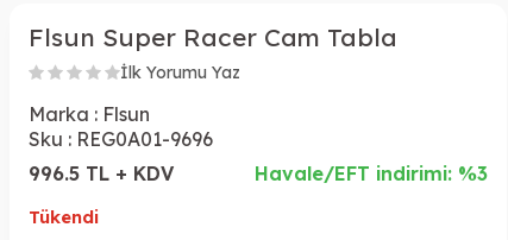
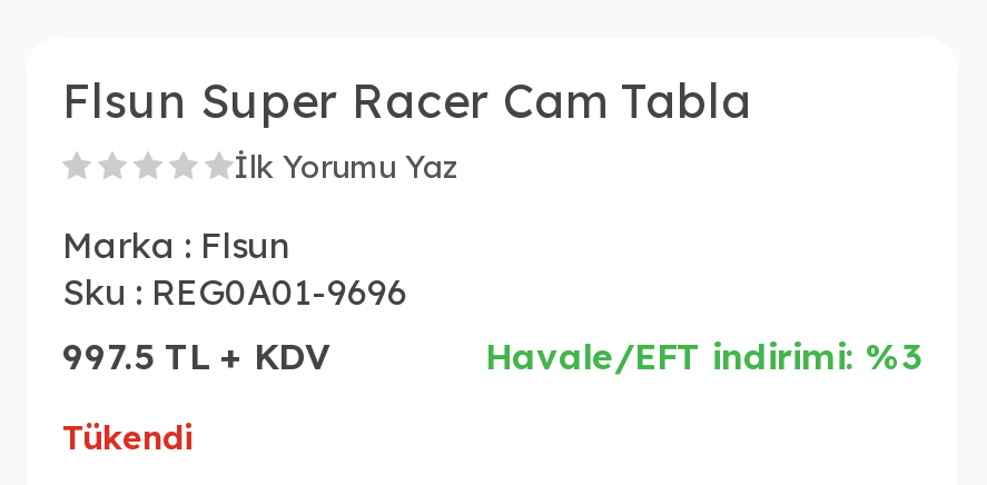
- 996.5 TL + KDV
+ 997.5 TL + KDV
